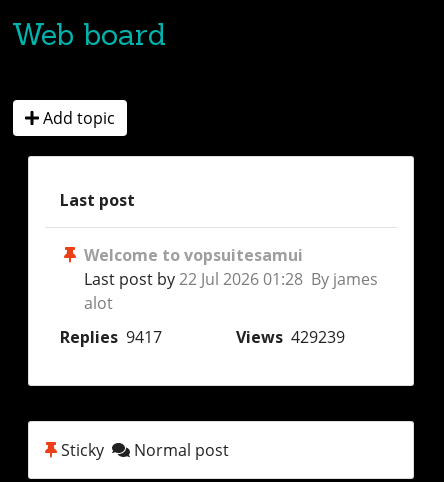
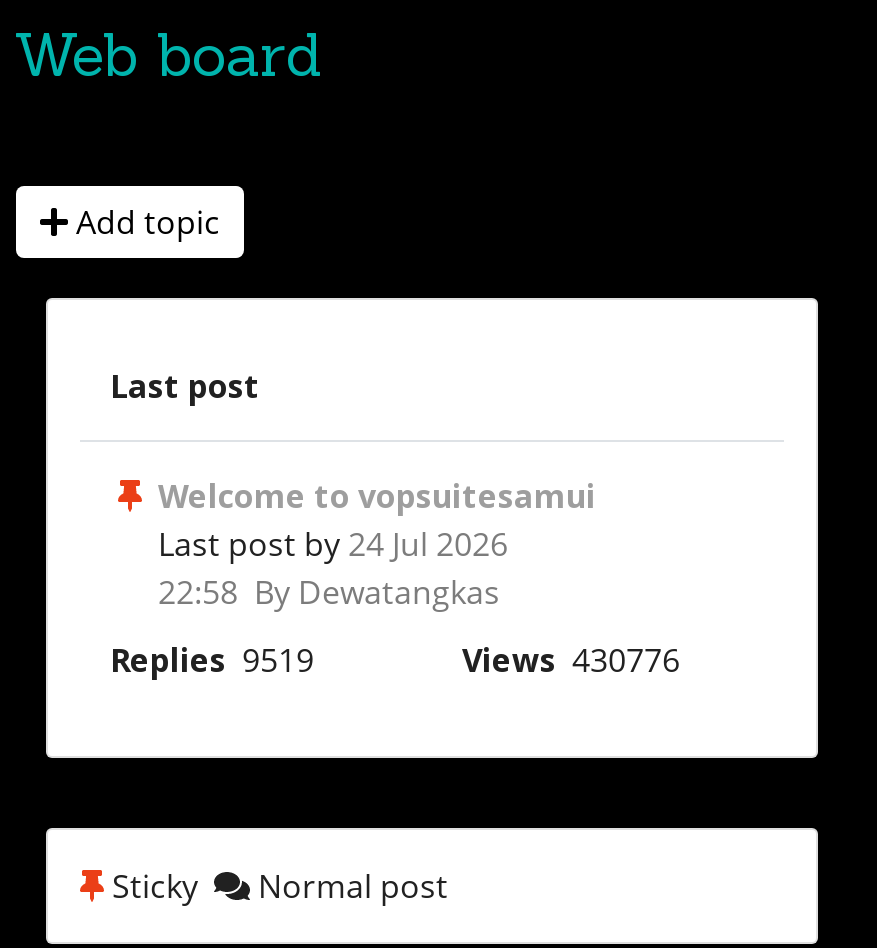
- Last post by 22 Jul 2026 01:28 By james
- alot
+ Last post by 24 Jul 2026
+ 22:58 By Dewatangkas

- Replies 9417
- Views 429239
+ Replies 9519
+ Views 430776
